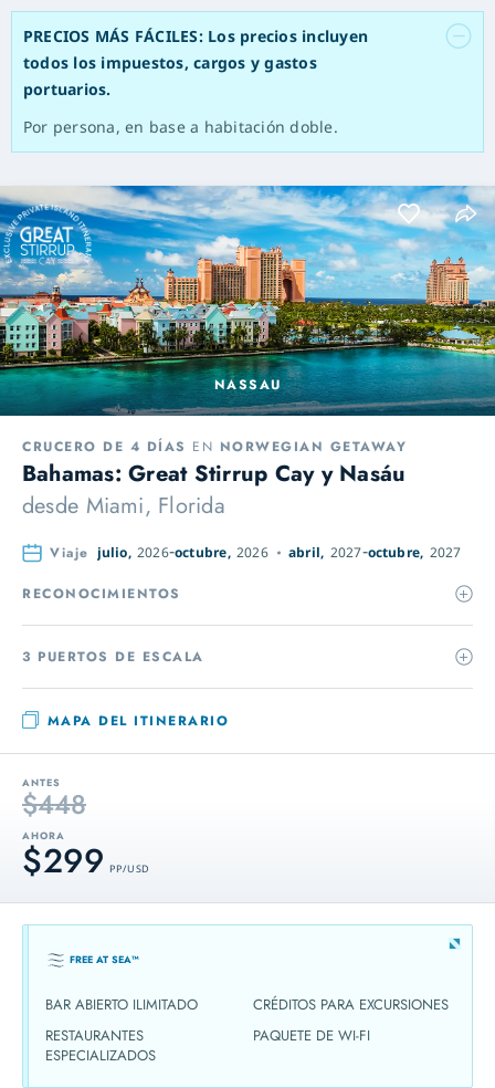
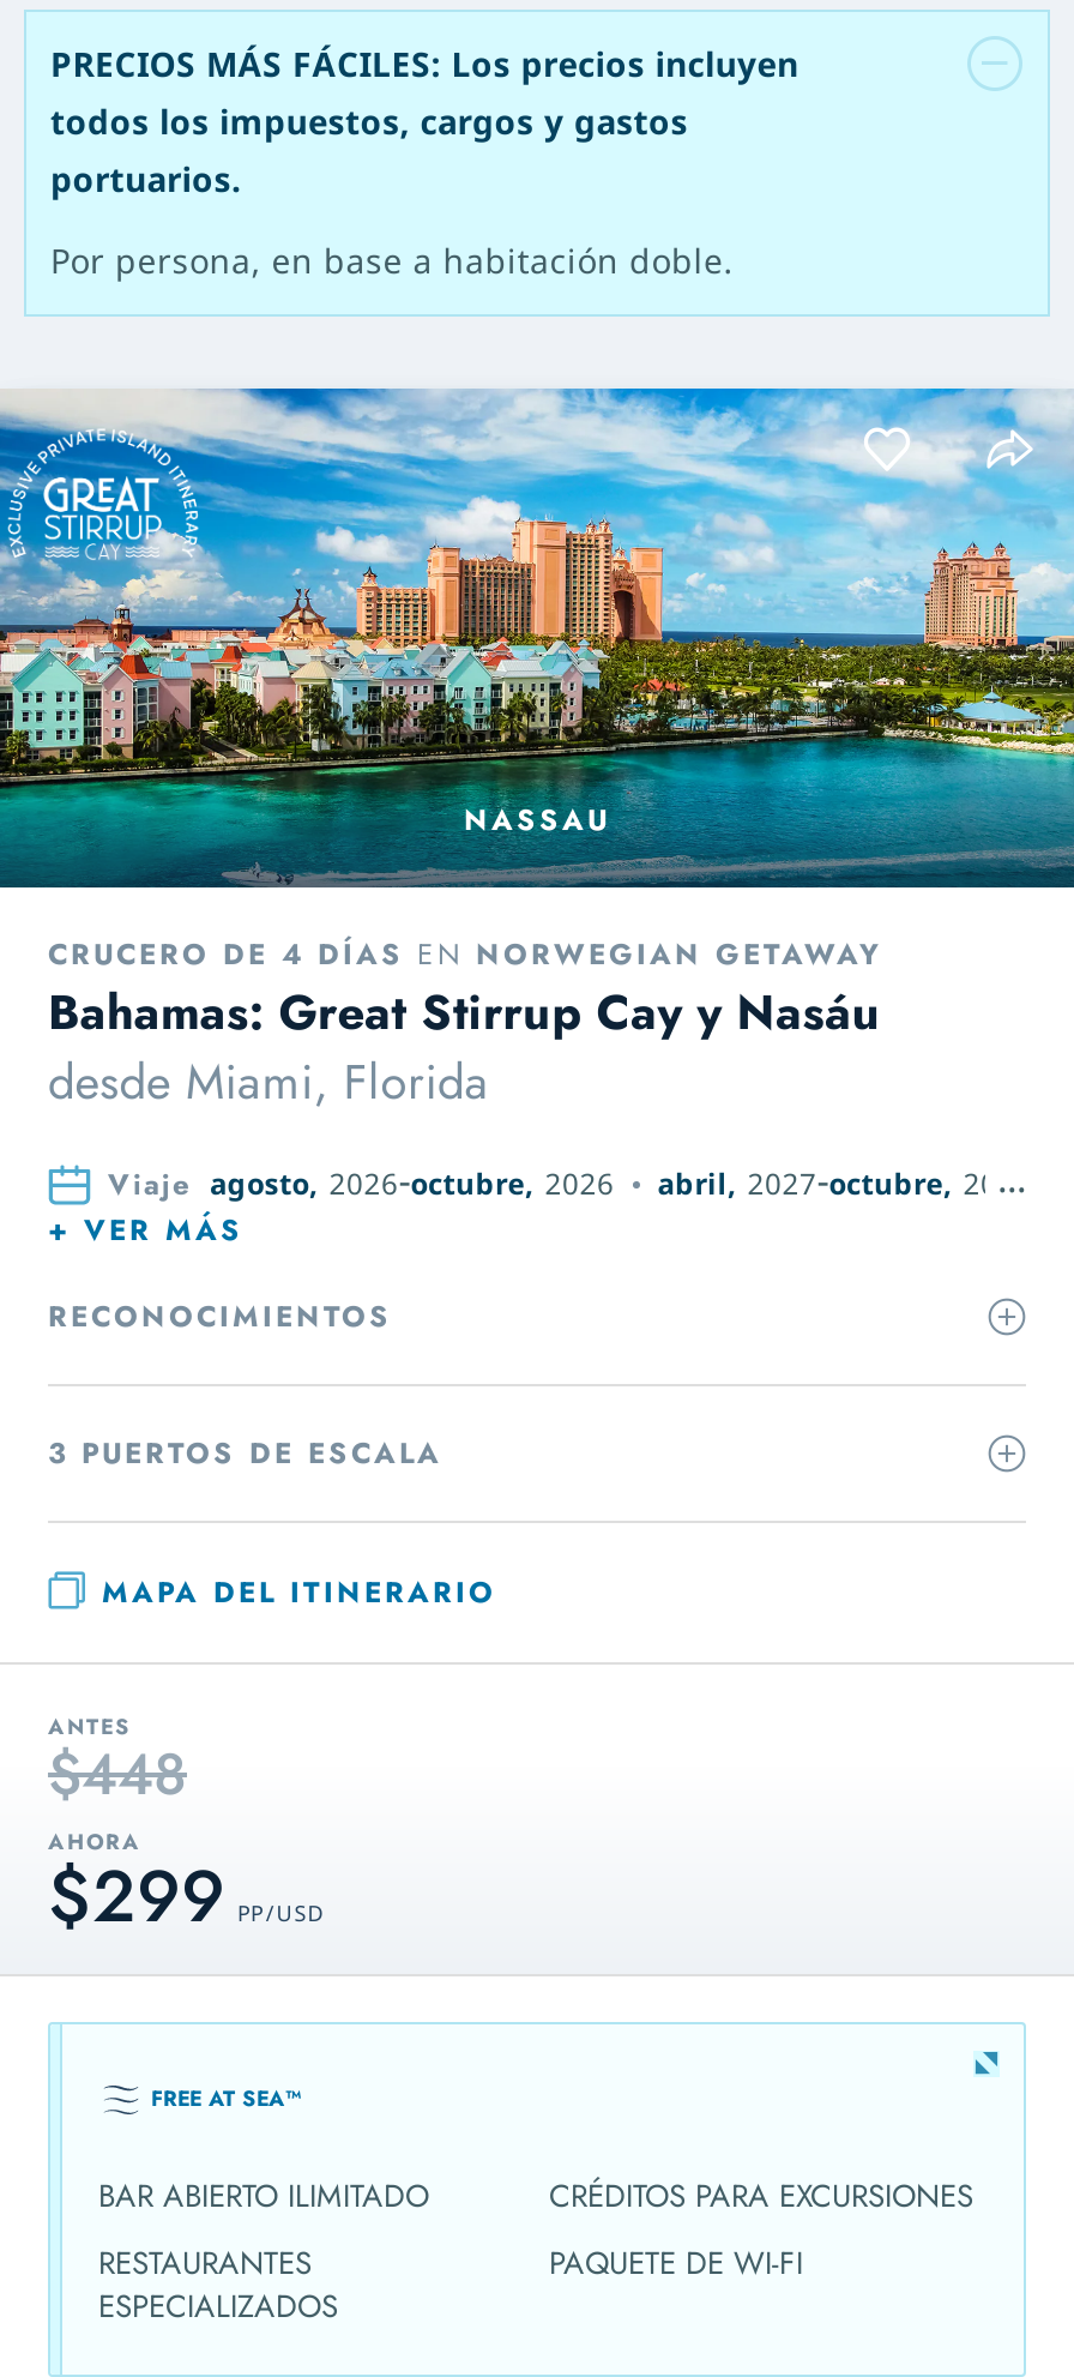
- Viaje julio, 2026 octubre, 2026
+ Viaje agosto, 2026 octubre, 2026

+ + VER MÁS
